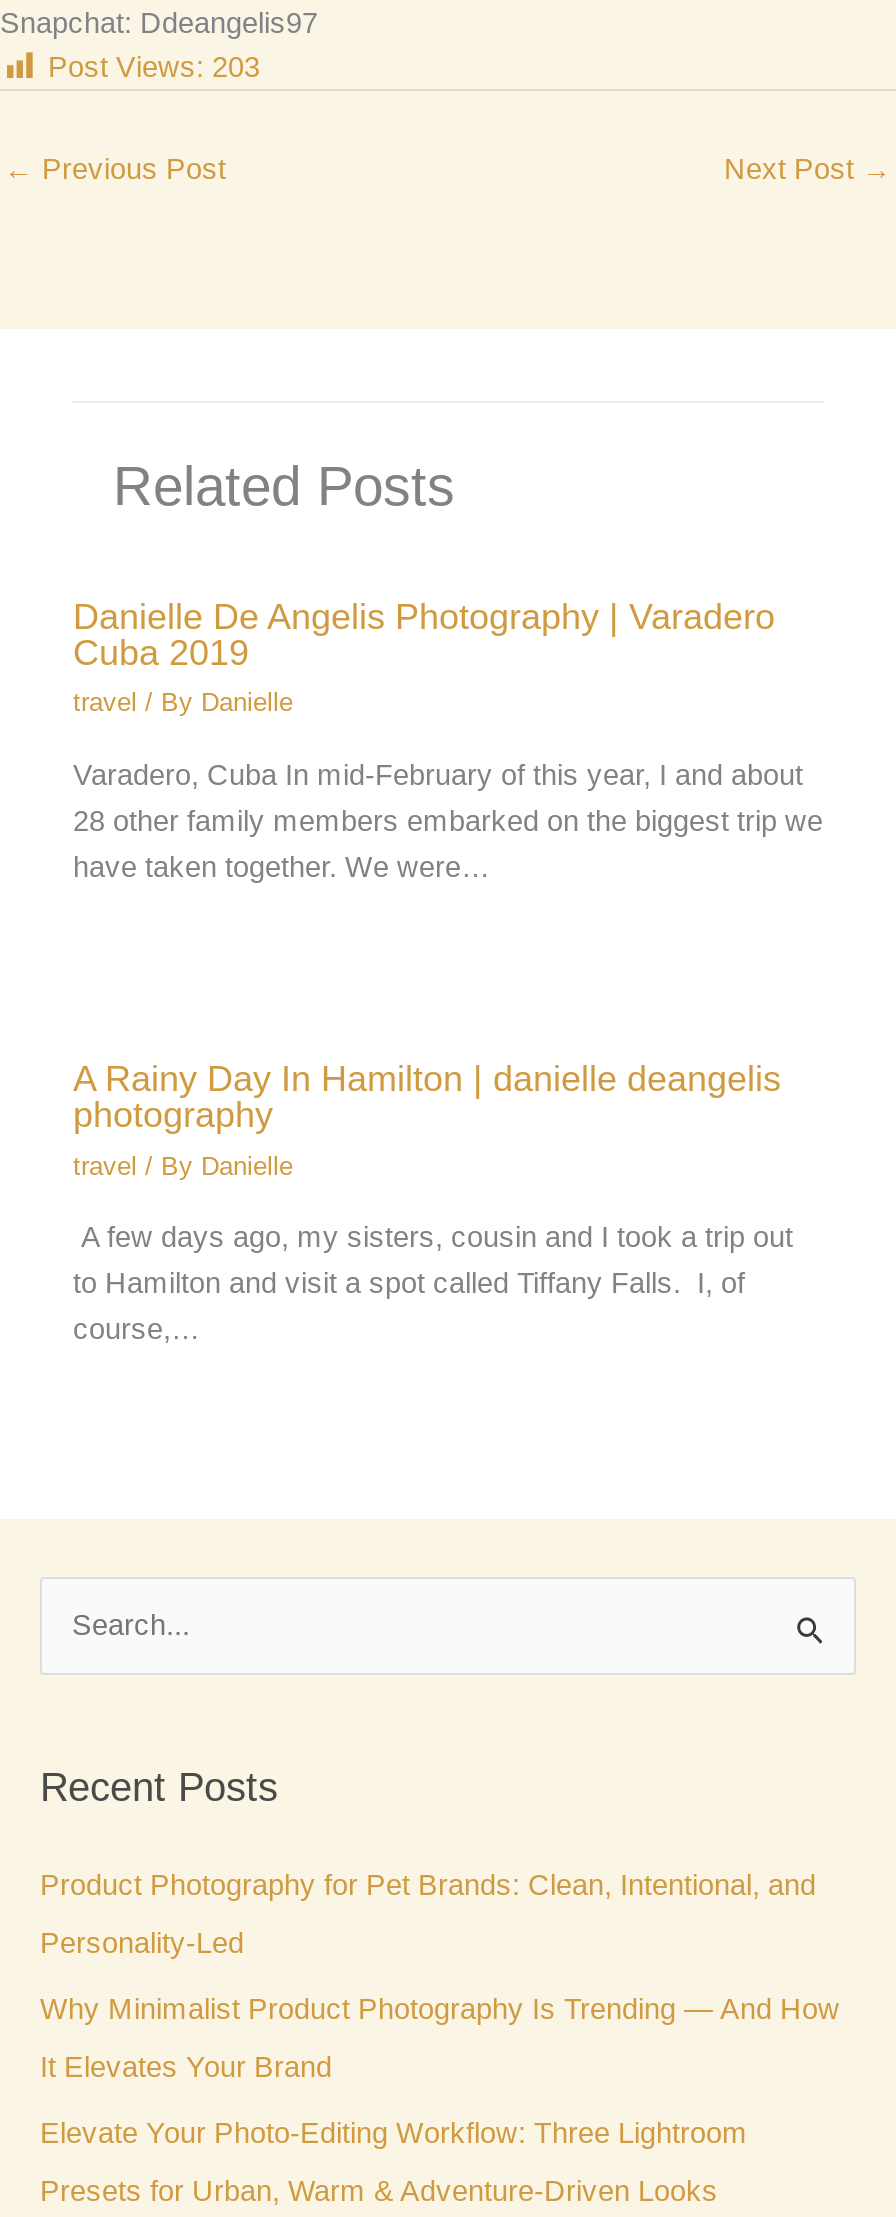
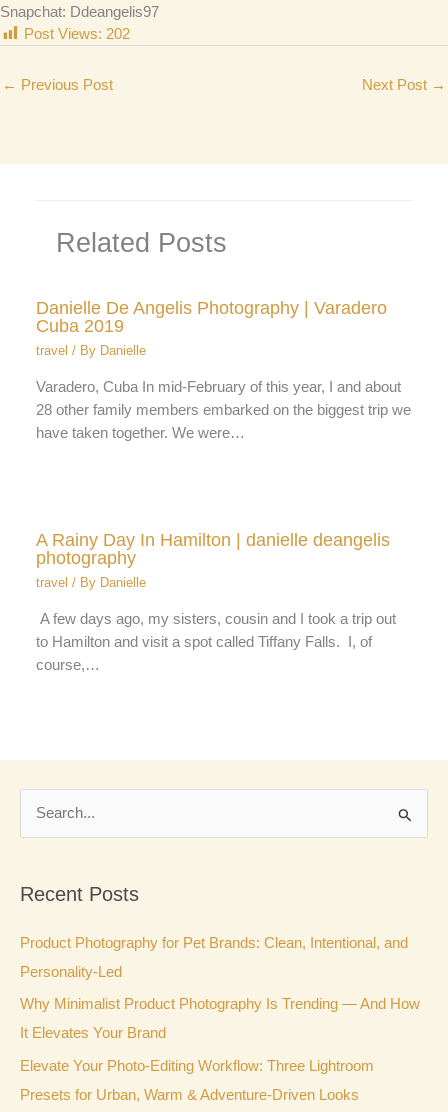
- Post Views: 203
+ Post Views: 202
